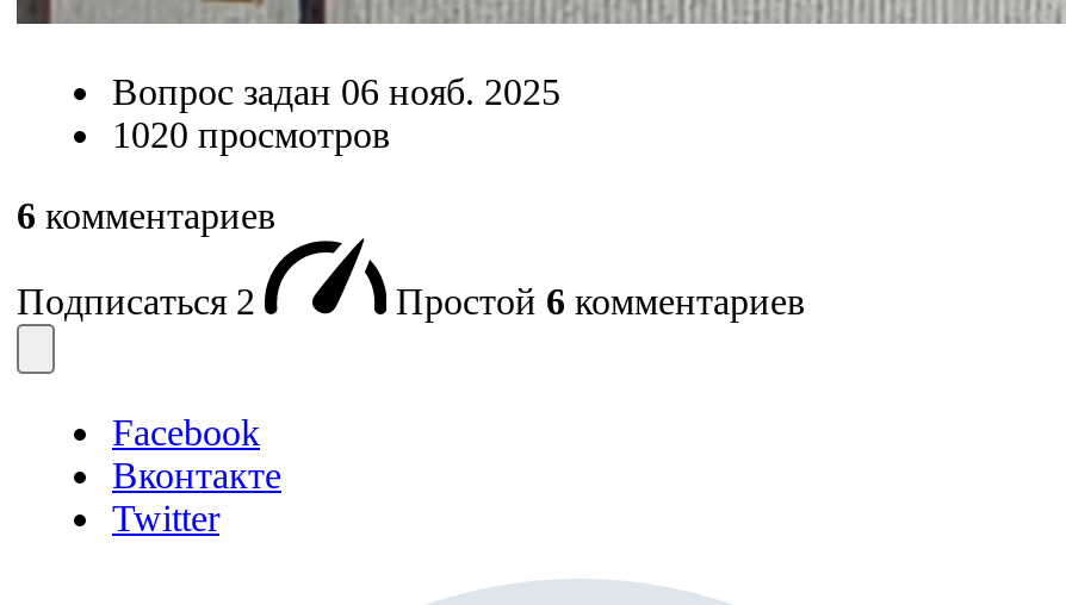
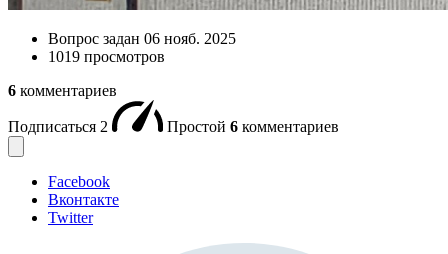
- 1020 просмотров
+ 1019 просмотров
